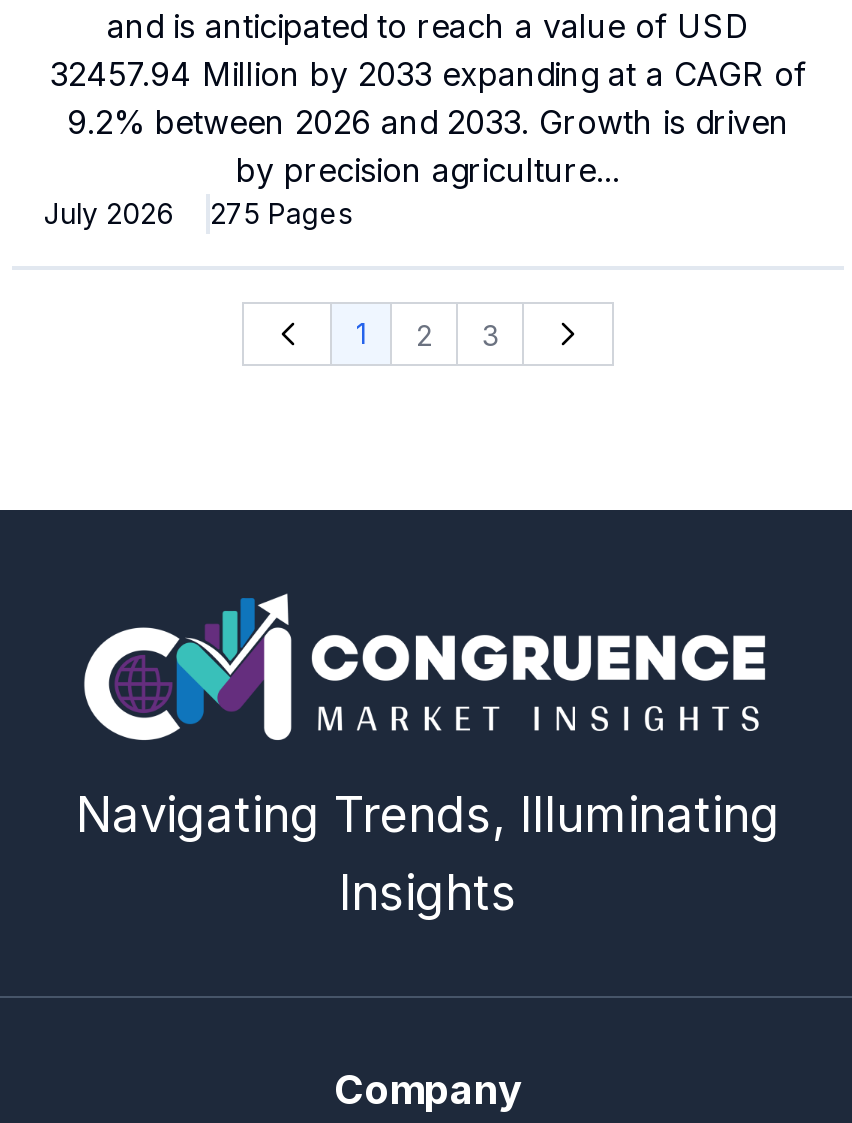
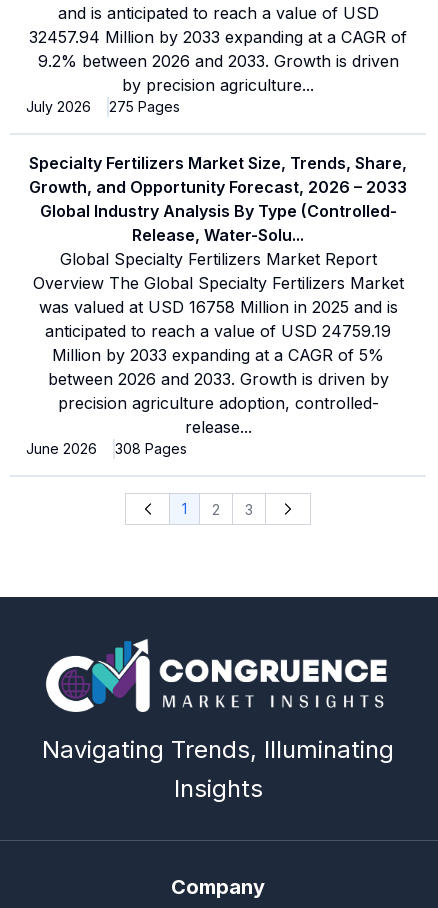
+ Specialty Fertilizers Market Size, Trends, Share,
+ Growth, and Opportunity Forecast, 2026 – 2033
+ Global Industry Analysis By Type (Controlled-
+ Release, Water-Solu...
+ Global Specialty Fertilizers Market Report
+ Overview The Global Specialty Fertilizers Market
+ was valued at USD 16758 Million in 2025 and is
+ anticipated to reach a value of USD 24759.19
+ Million by 2033 expanding at a CAGR of 5%
+ between 2026 and 2033. Growth is driven by
+ precision agriculture adoption, controlled-
+ release...
+ June 2026
+ 308 Pages
